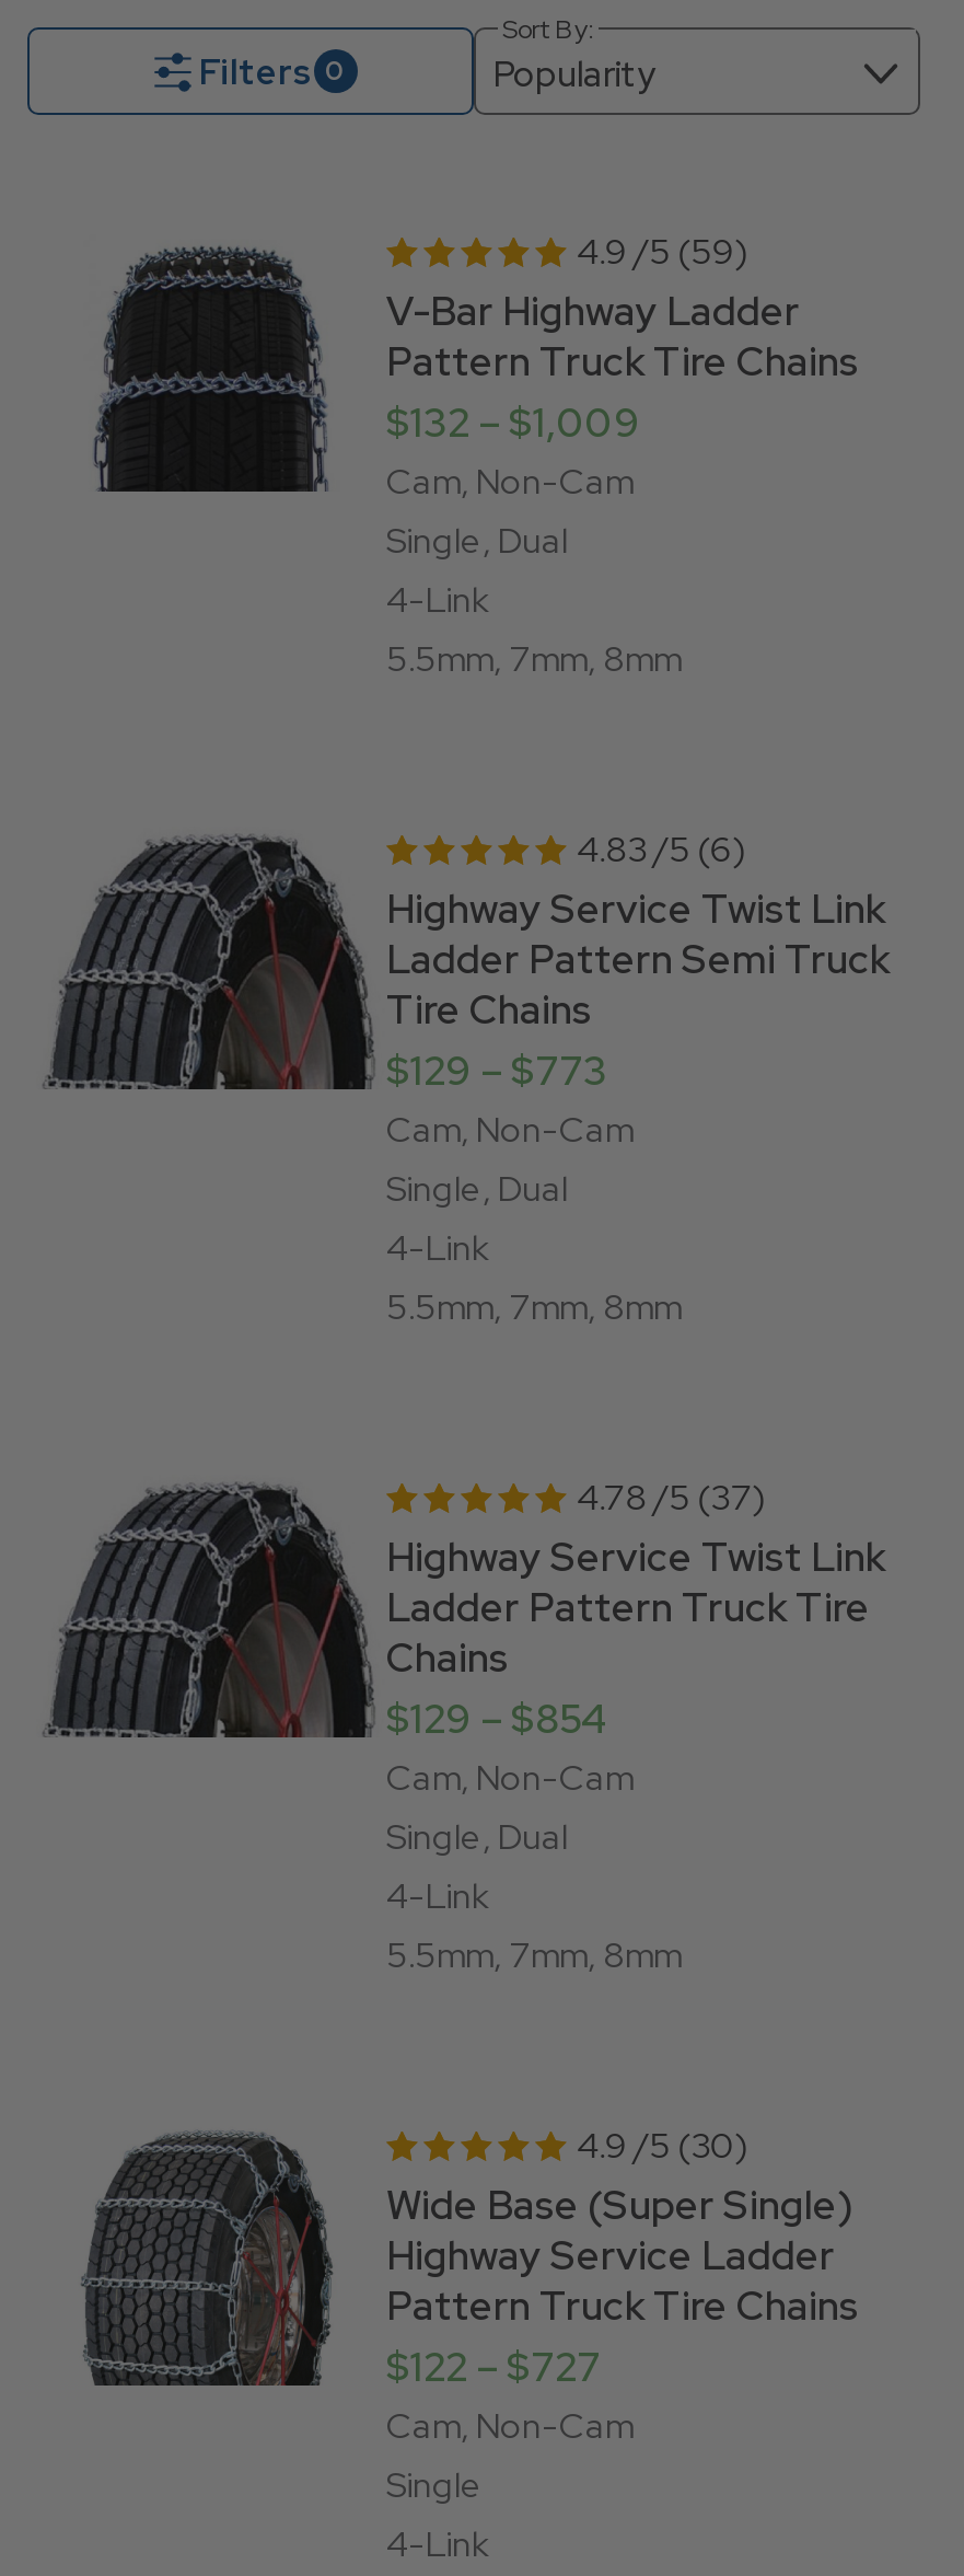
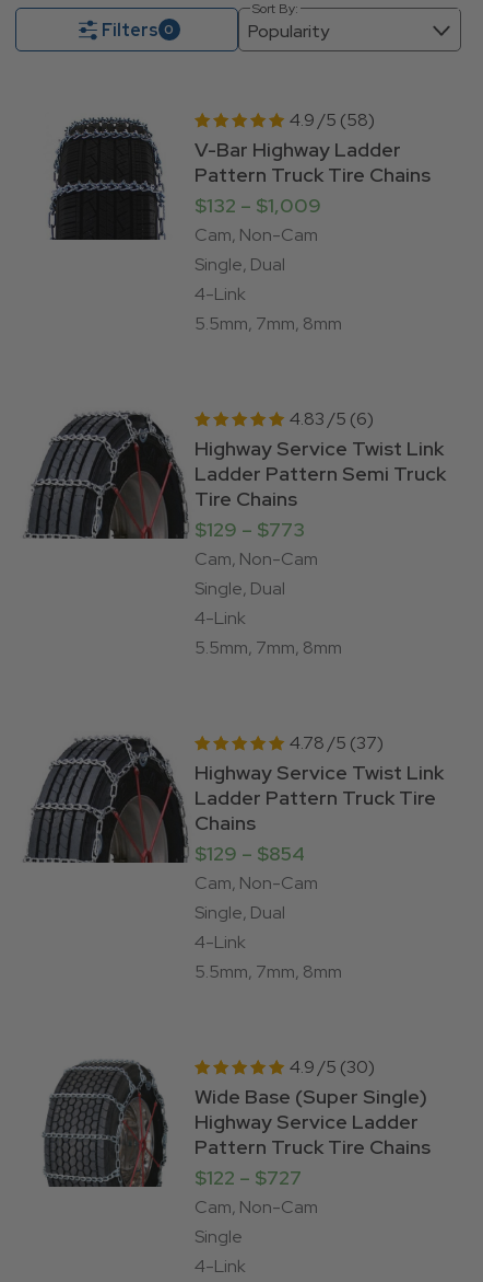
- 4.9 /5 (59)
+ 4.9 /5 (58)
